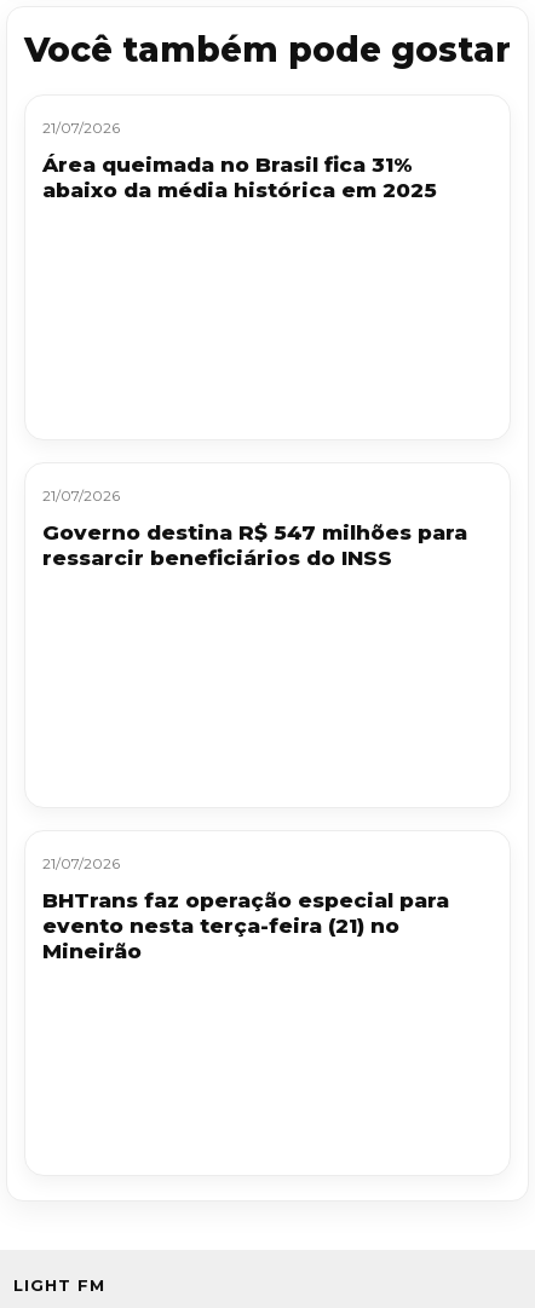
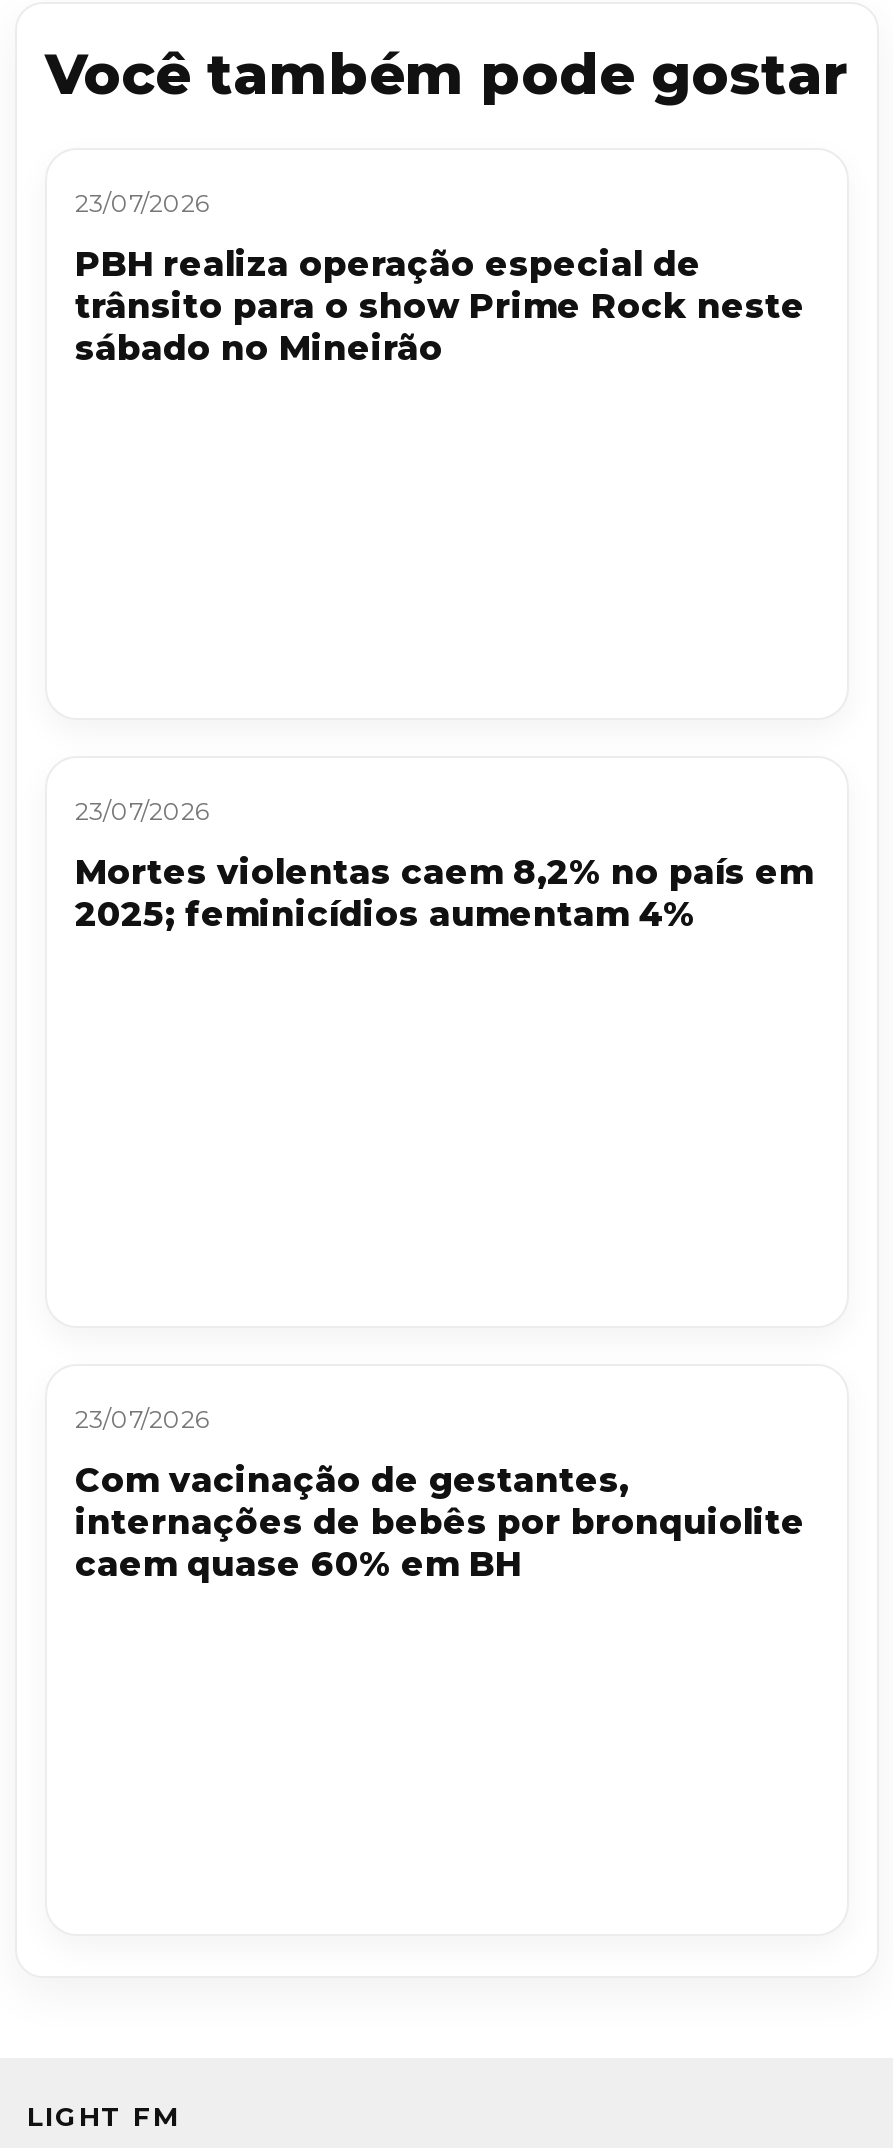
- 21/07/2026
+ 23/07/2026

- Área queimada no Brasil fica 31%
- abaixo da média histórica em 2025
+ PBH realiza operação especial de
+ trânsito para o show Prime Rock neste
+ sábado no Mineirão

- 21/07/2026
+ 23/07/2026

- Governo destina R$ 547 milhões para
- ressarcir beneficiários do INSS
+ Mortes violentas caem 8,2% no país em
+ 2025; feminicídios aumentam 4%

- 21/07/2026
+ 23/07/2026

- BHTrans faz operação especial para
- evento nesta terça-feira (21) no
- Mineirão
+ Com vacinação de gestantes,
+ internações de bebês por bronquiolite
+ caem quase 60% em BH
